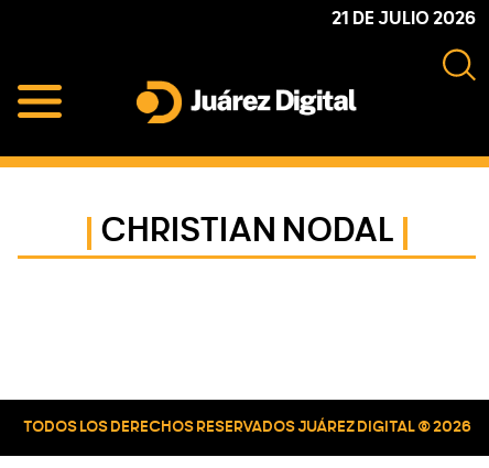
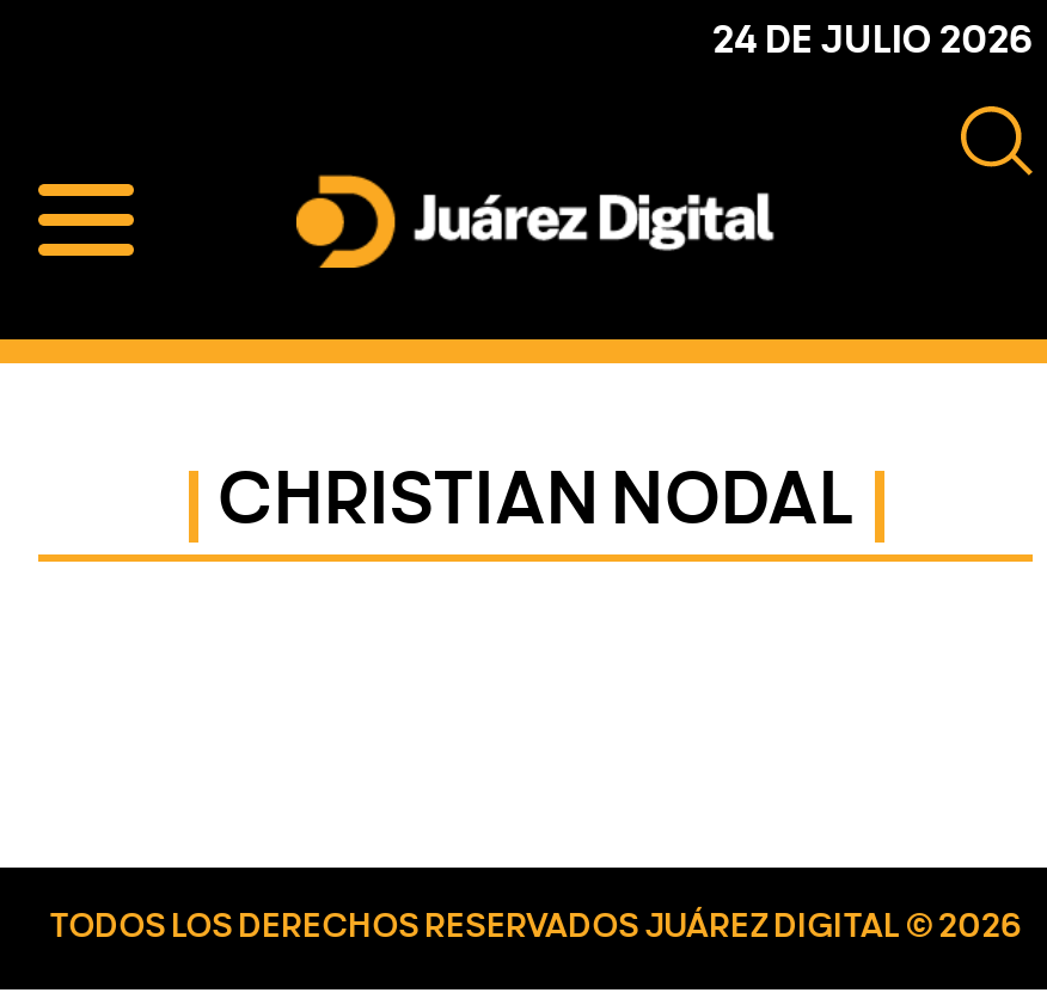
- 21 DE JULIO 2026
+ 24 DE JULIO 2026
